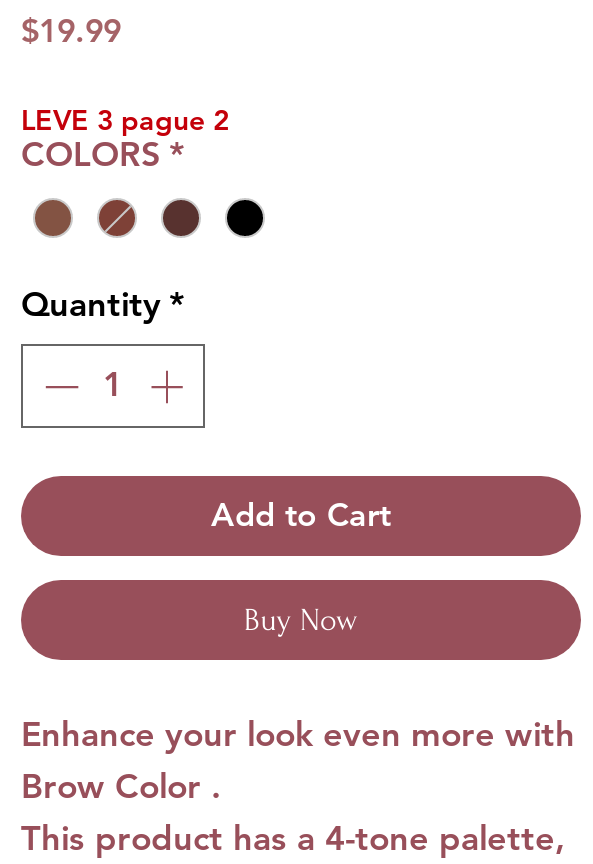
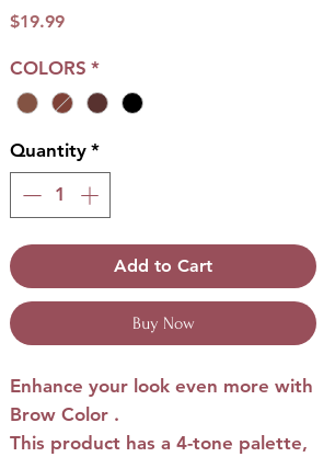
- LEVE 3 pague 2
